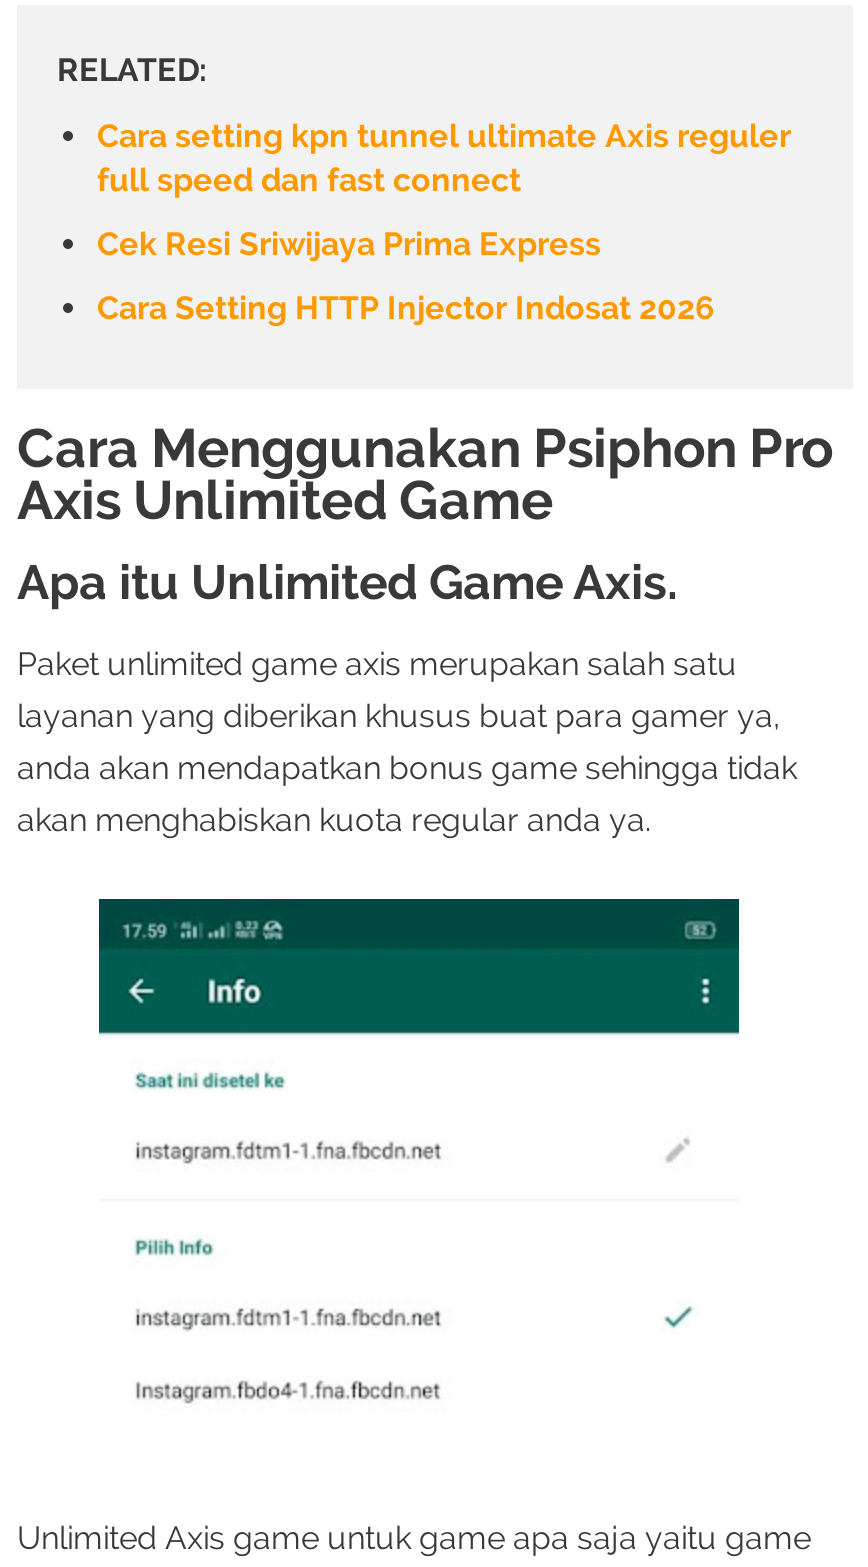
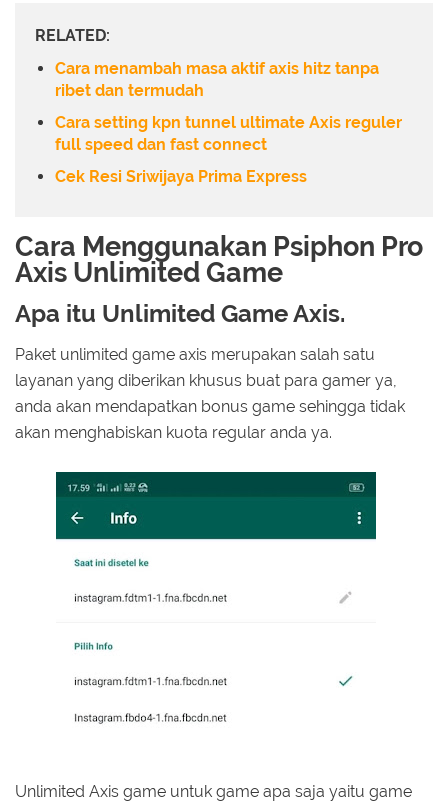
+ Cara menambah masa aktif axis hitz tanpa
+ ribet dan termudah

moved down: Cara setting kpn tunnel ultimate Axis reguler | full speed dan fast connect | Cek Resi Sriwijaya Prima Express

- Cara Setting HTTP Injector Indosat 2026
